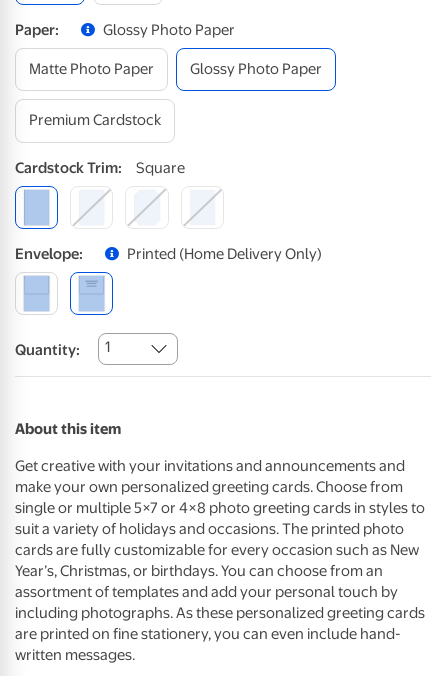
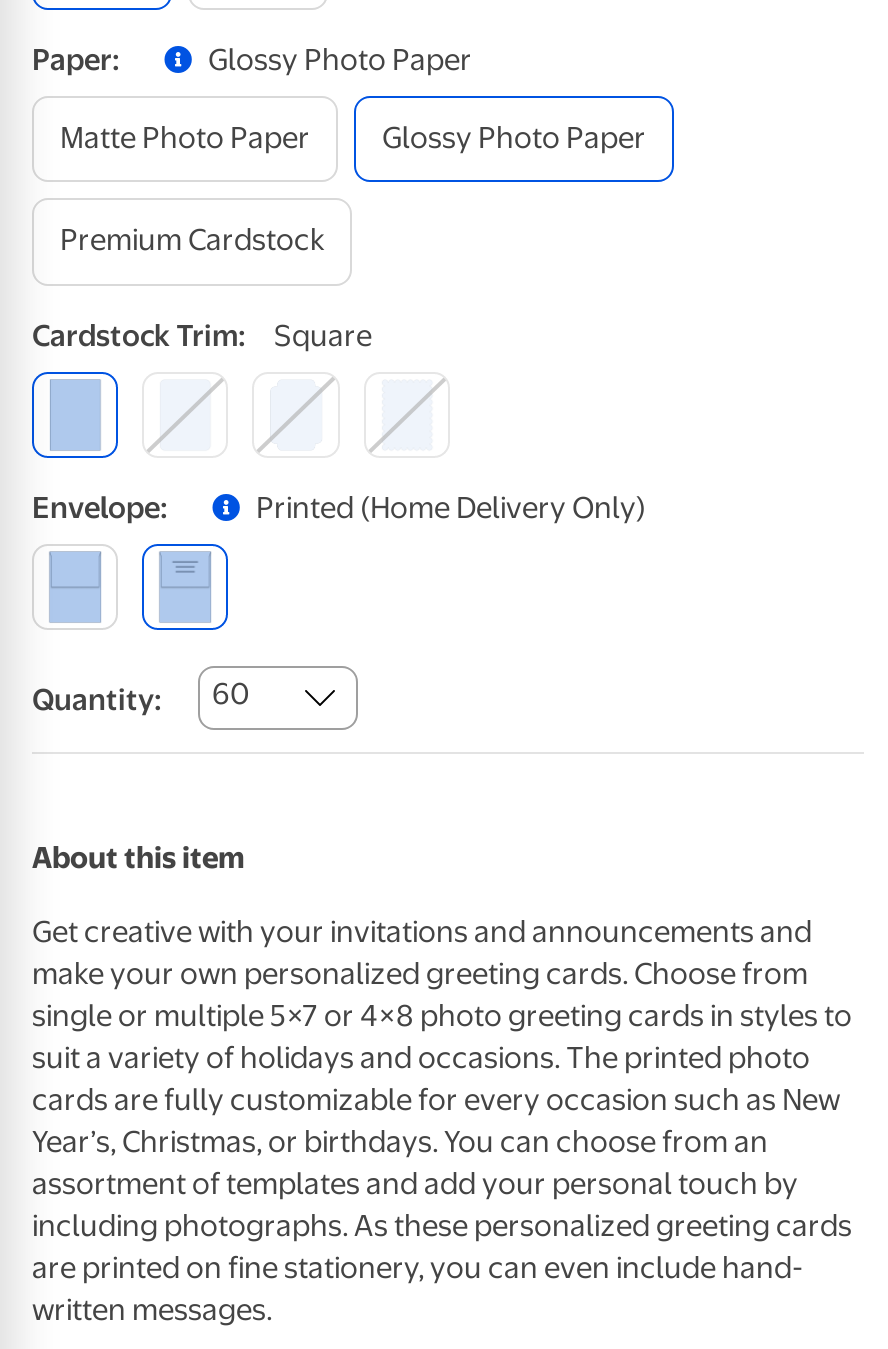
- Quantity: 1
+ Quantity: 60
